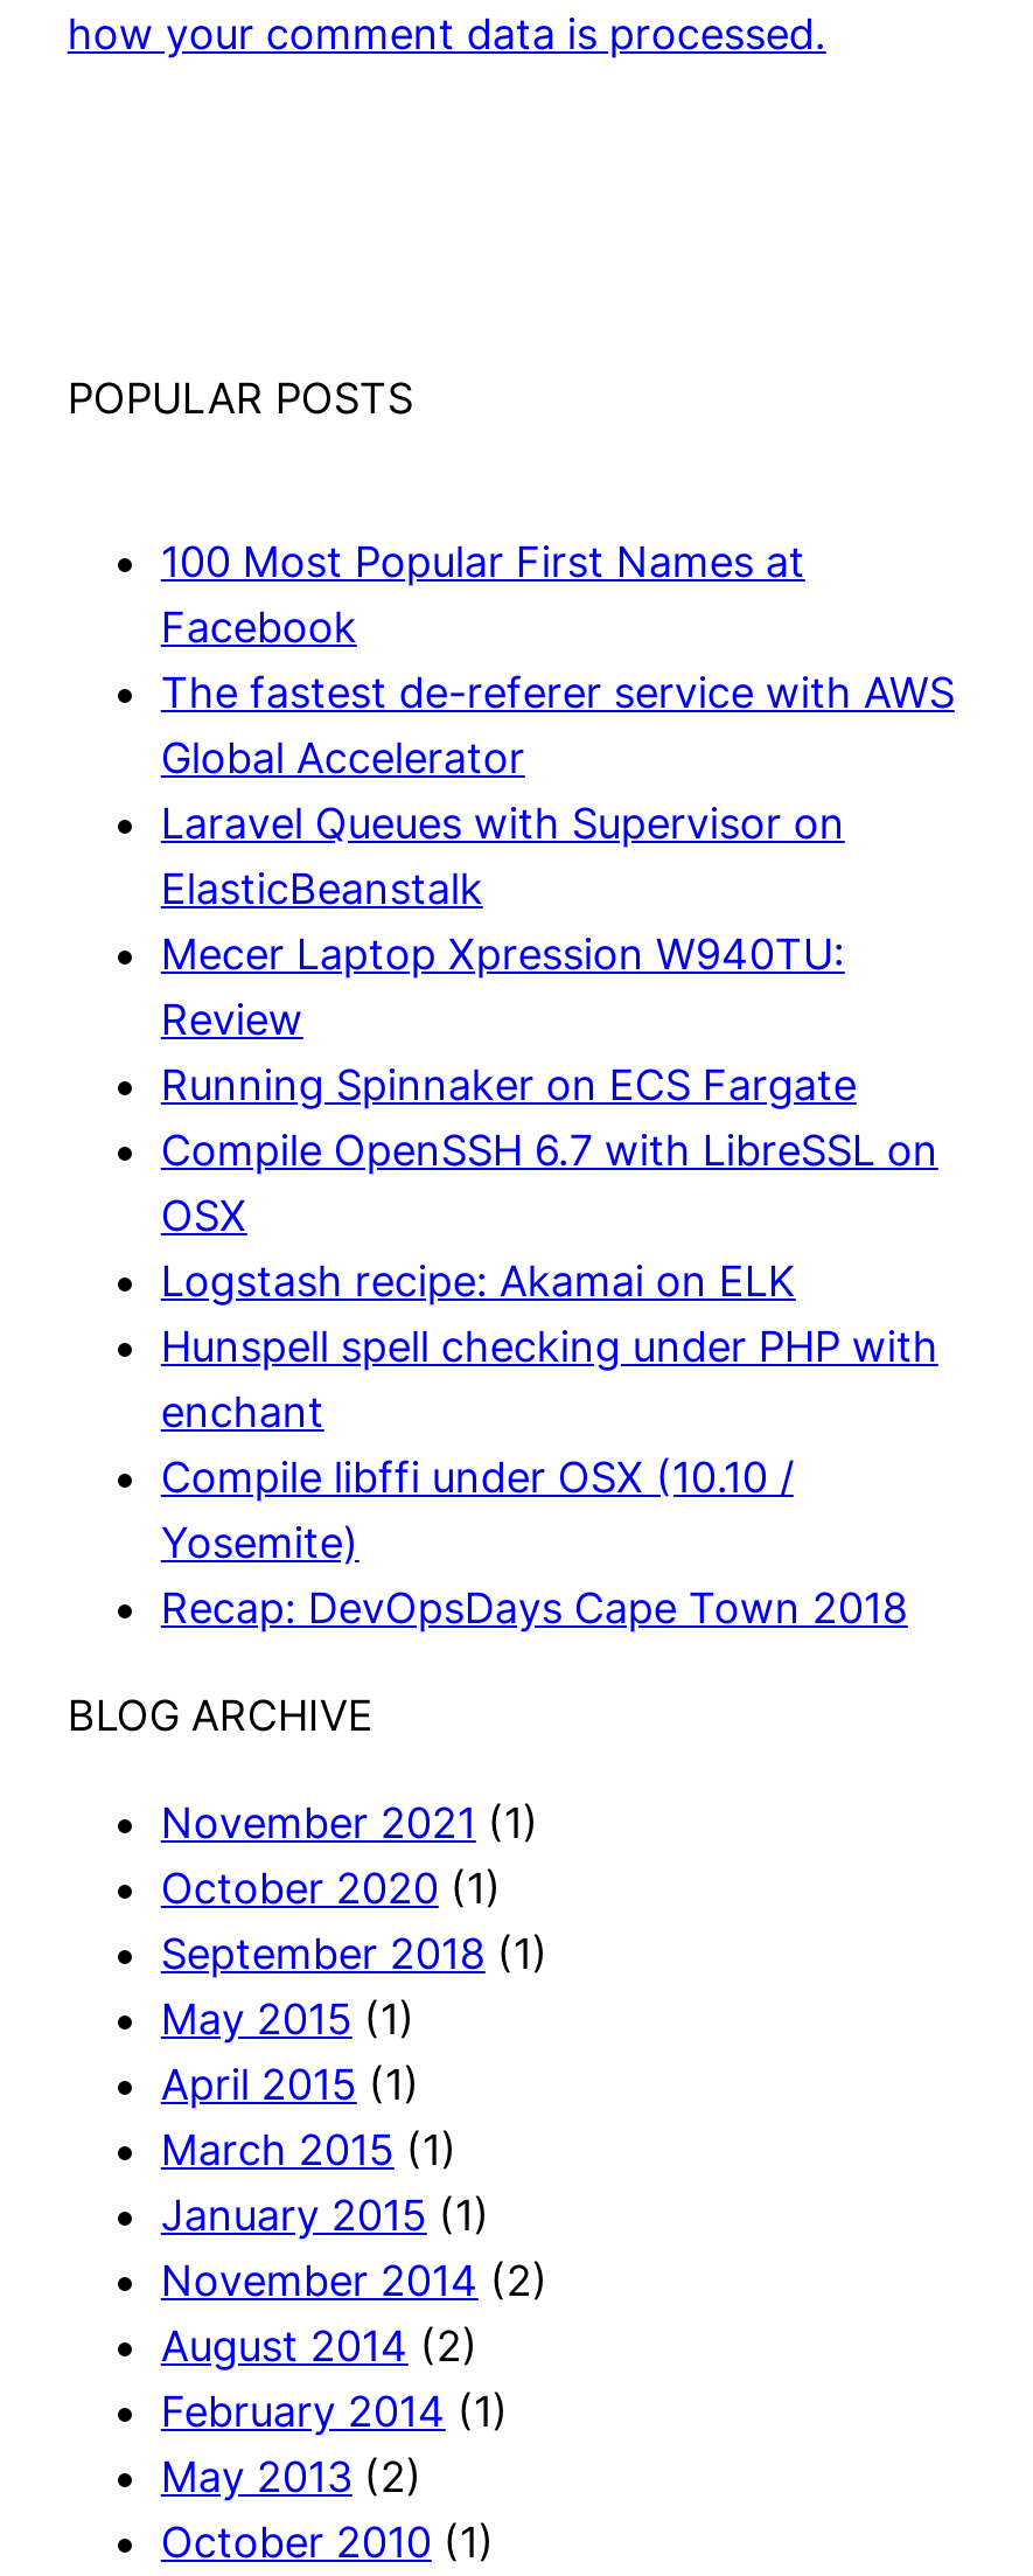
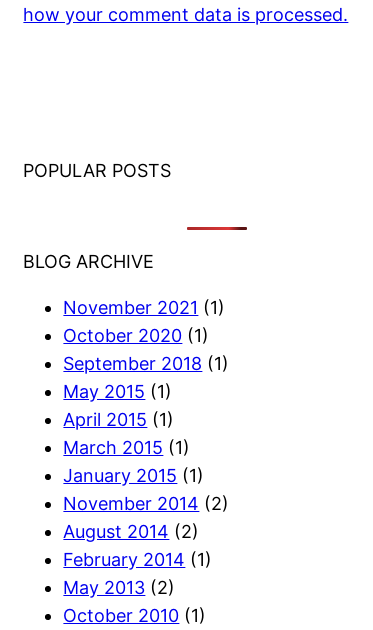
- 100 Most Popular First Names at
- Facebook
- The fastest de-referer service with AWS
- Global Accelerator
- Laravel Queues with Supervisor on
- ElasticBeanstalk
- Mecer Laptop Xpression W940TU:
- Review
- Running Spinnaker on ECS Fargate
- Compile OpenSSH 6.7 with LibreSSL on
- OSX
- Logstash recipe: Akamai on ELK
- Hunspell spell checking under PHP with
- enchant
- Compile libffi under OSX (10.10 /
- Yosemite)
- Recap: DevOpsDays Cape Town 2018
